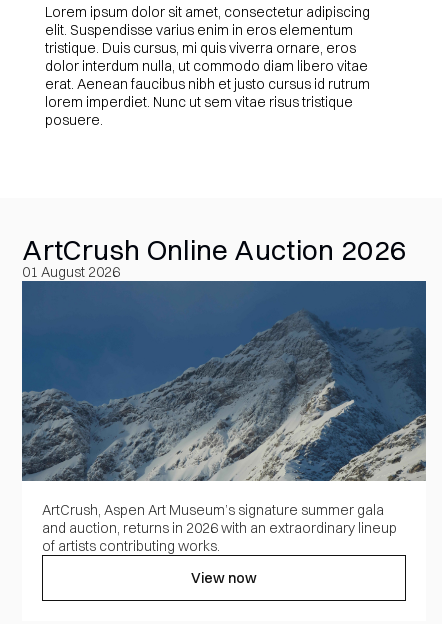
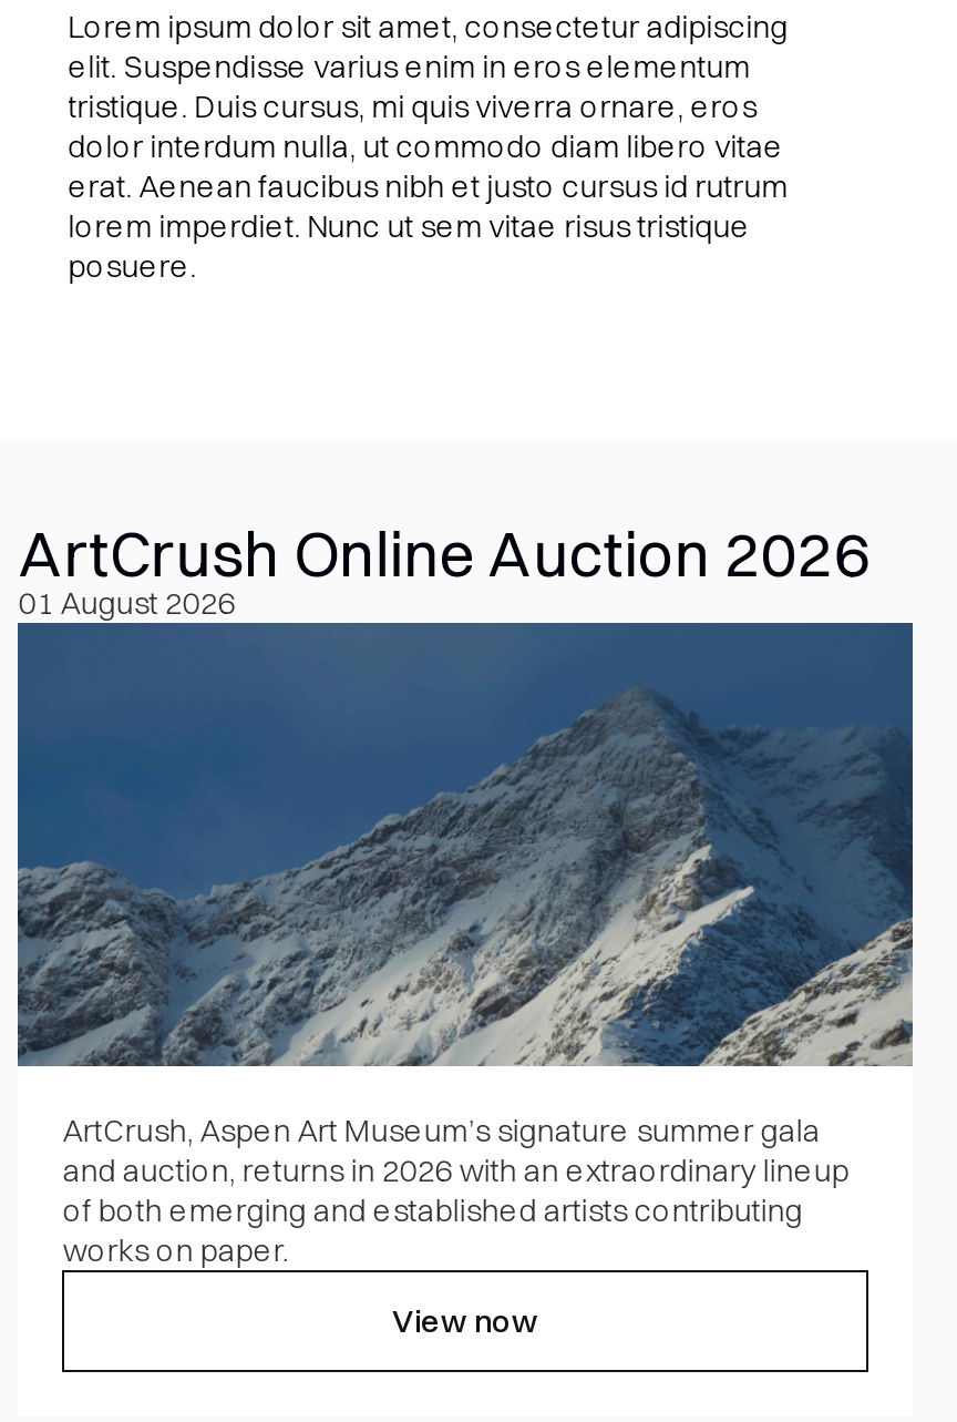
- of artists contributing works.
+ of both emerging and established artists contributing
+ works on paper.
